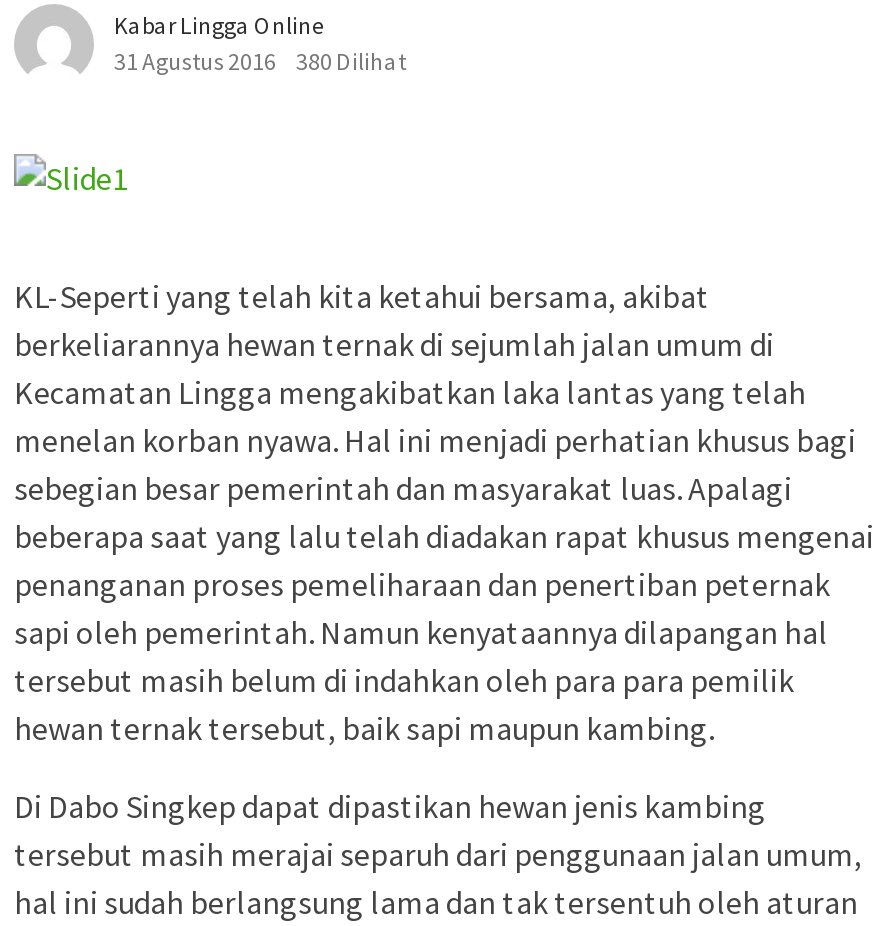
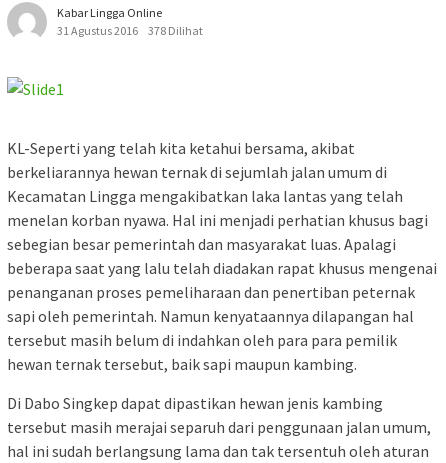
- 31 Agustus 2016 380 Dilihat
+ 31 Agustus 2016 378 Dilihat
